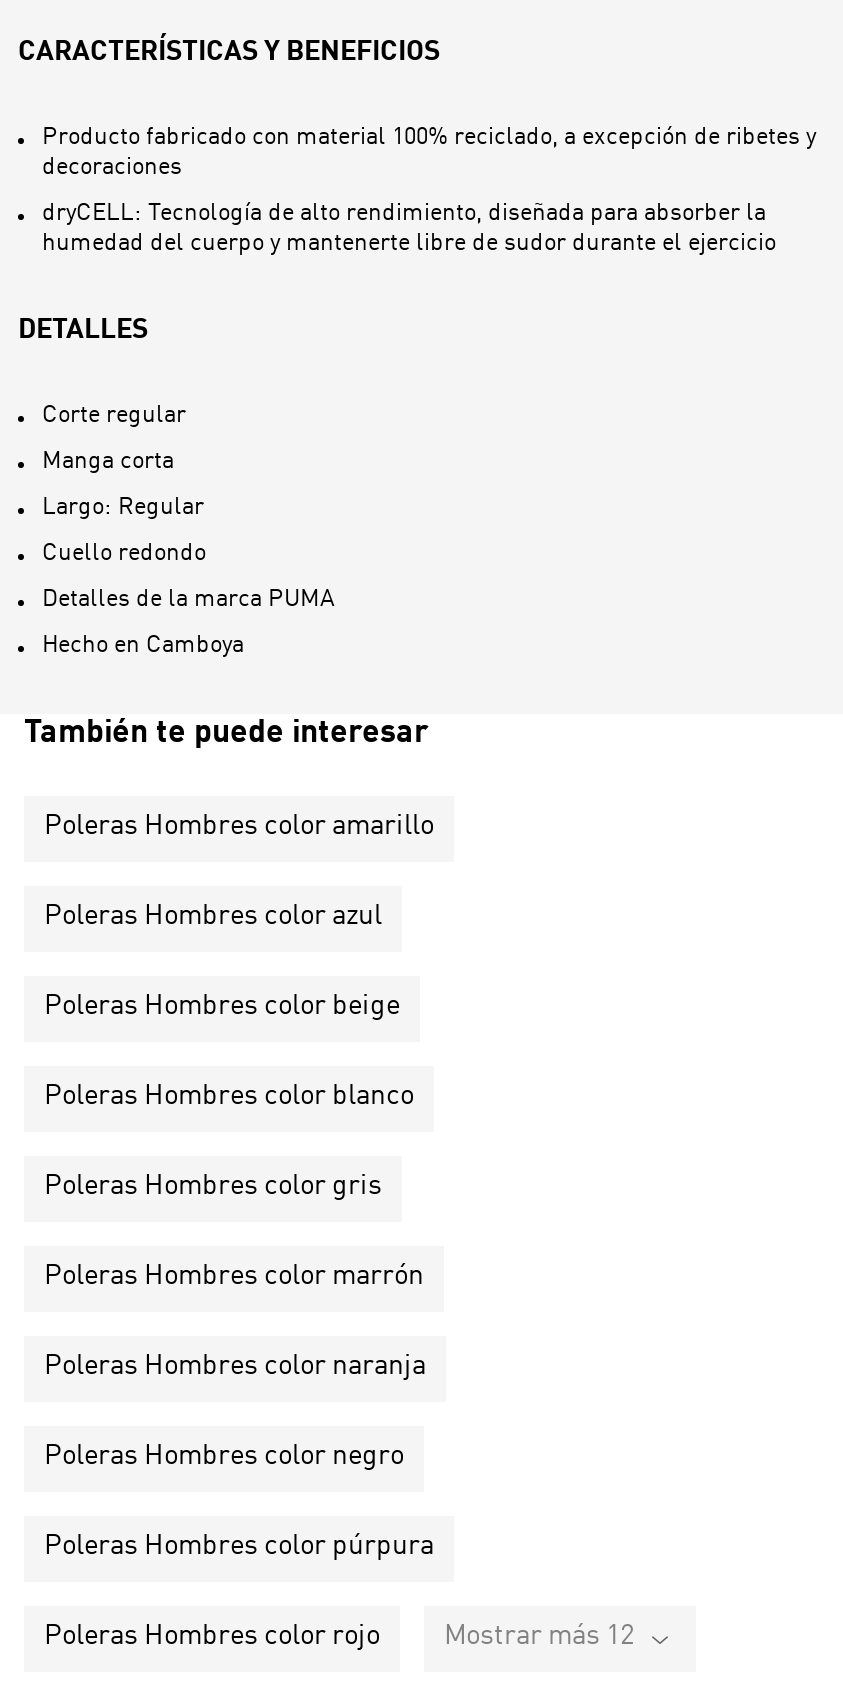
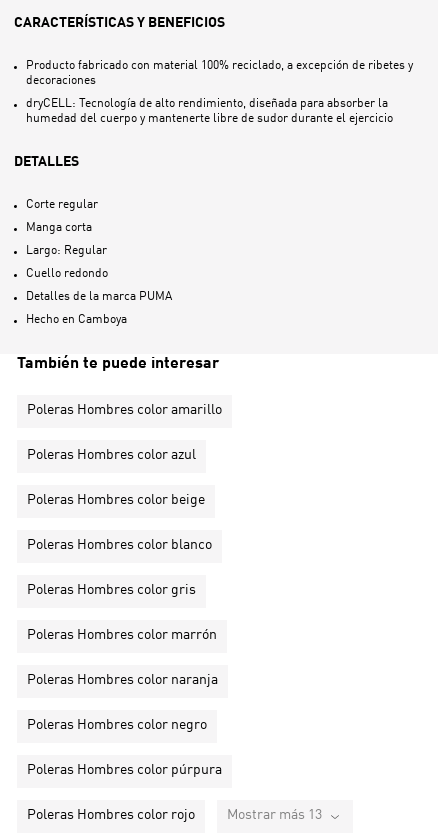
- Mostrar más 12
+ Mostrar más 13
